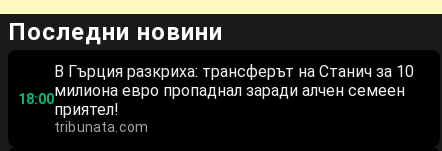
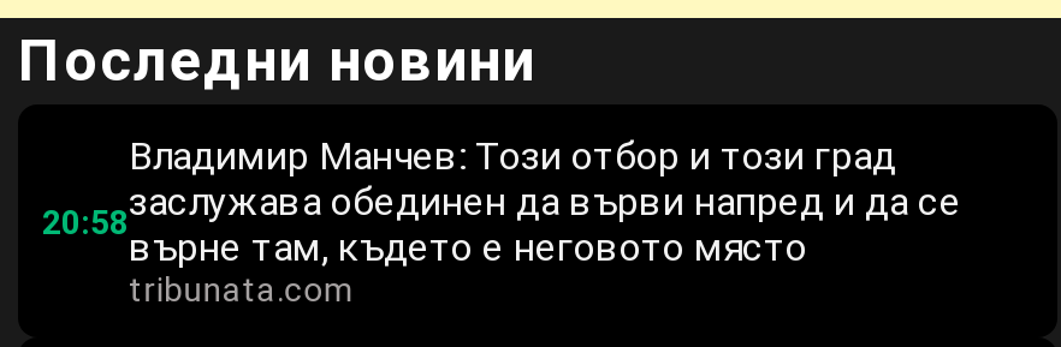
- В Гърция разкриха: трансферът на Станич за 10
- милиона евро пропаднал заради алчен семеен
- приятел!
+ Владимир Манчев: Този отбор и този град
+ заслужава обединен да върви напред и да се
+ върне там, където е неговото място

- 18:00
+ 20:58
